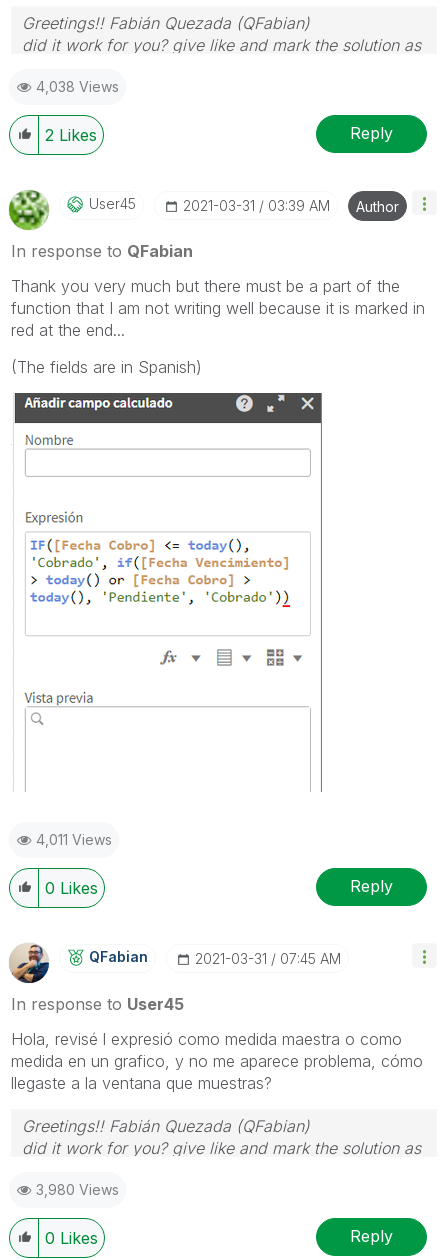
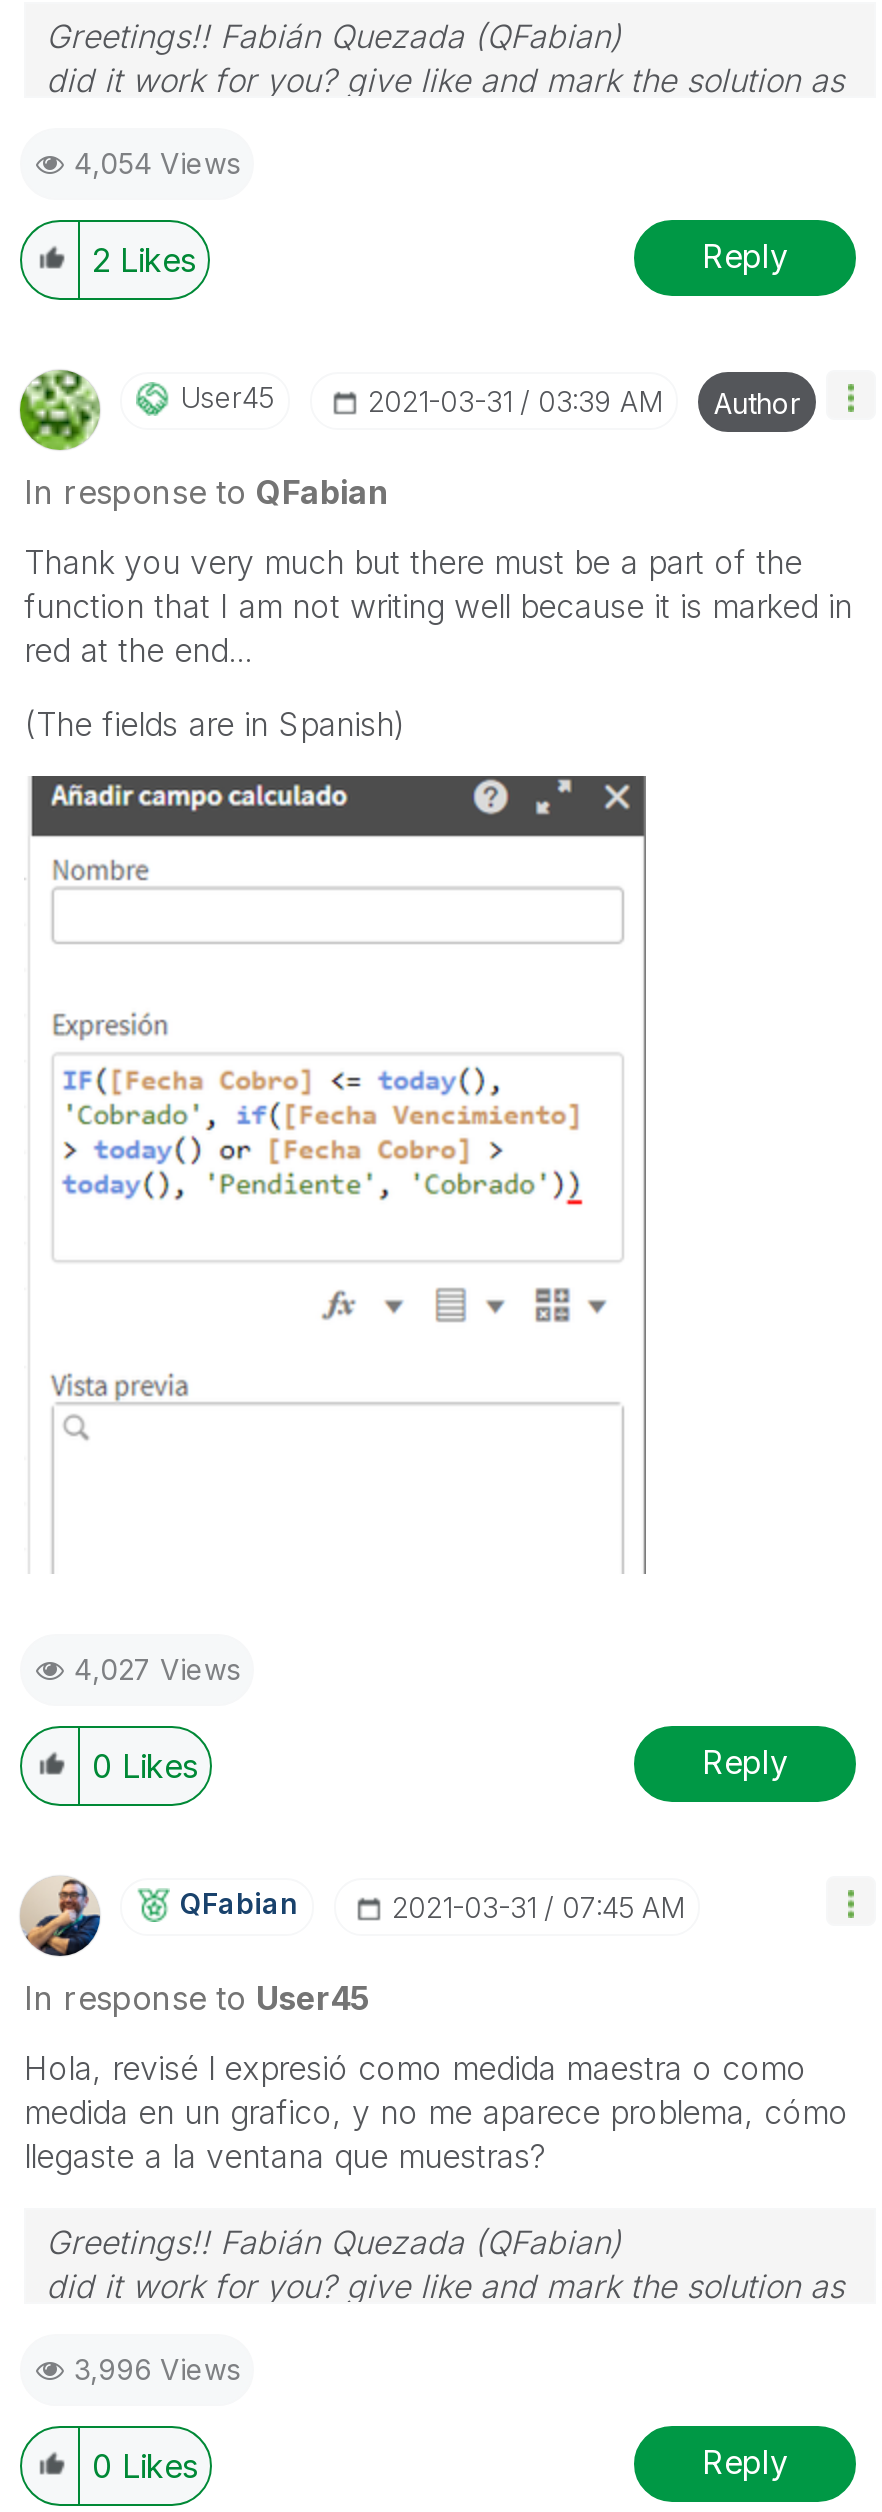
- 4,038 Views
+ 4,054 Views

- 4,011 Views
+ 4,027 Views

- 3,980 Views
+ 3,996 Views
